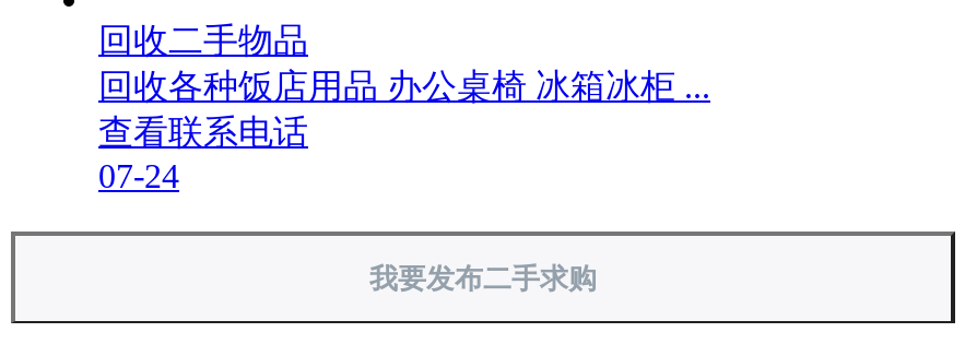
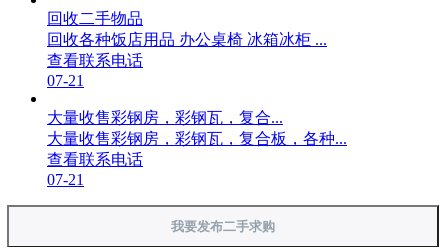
- 07-24
+ 07-21
+ 大量收售彩钢房，彩钢瓦，复合...
+ 大量收售彩钢房，彩钢瓦，复合板，各种...
+ 查看联系电话
+ 07-21
